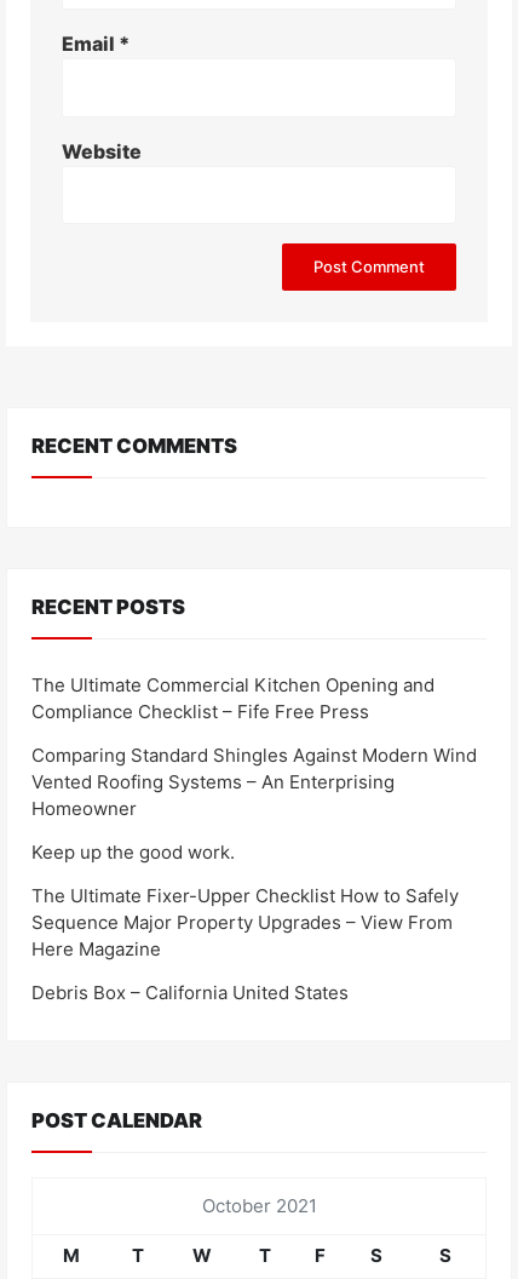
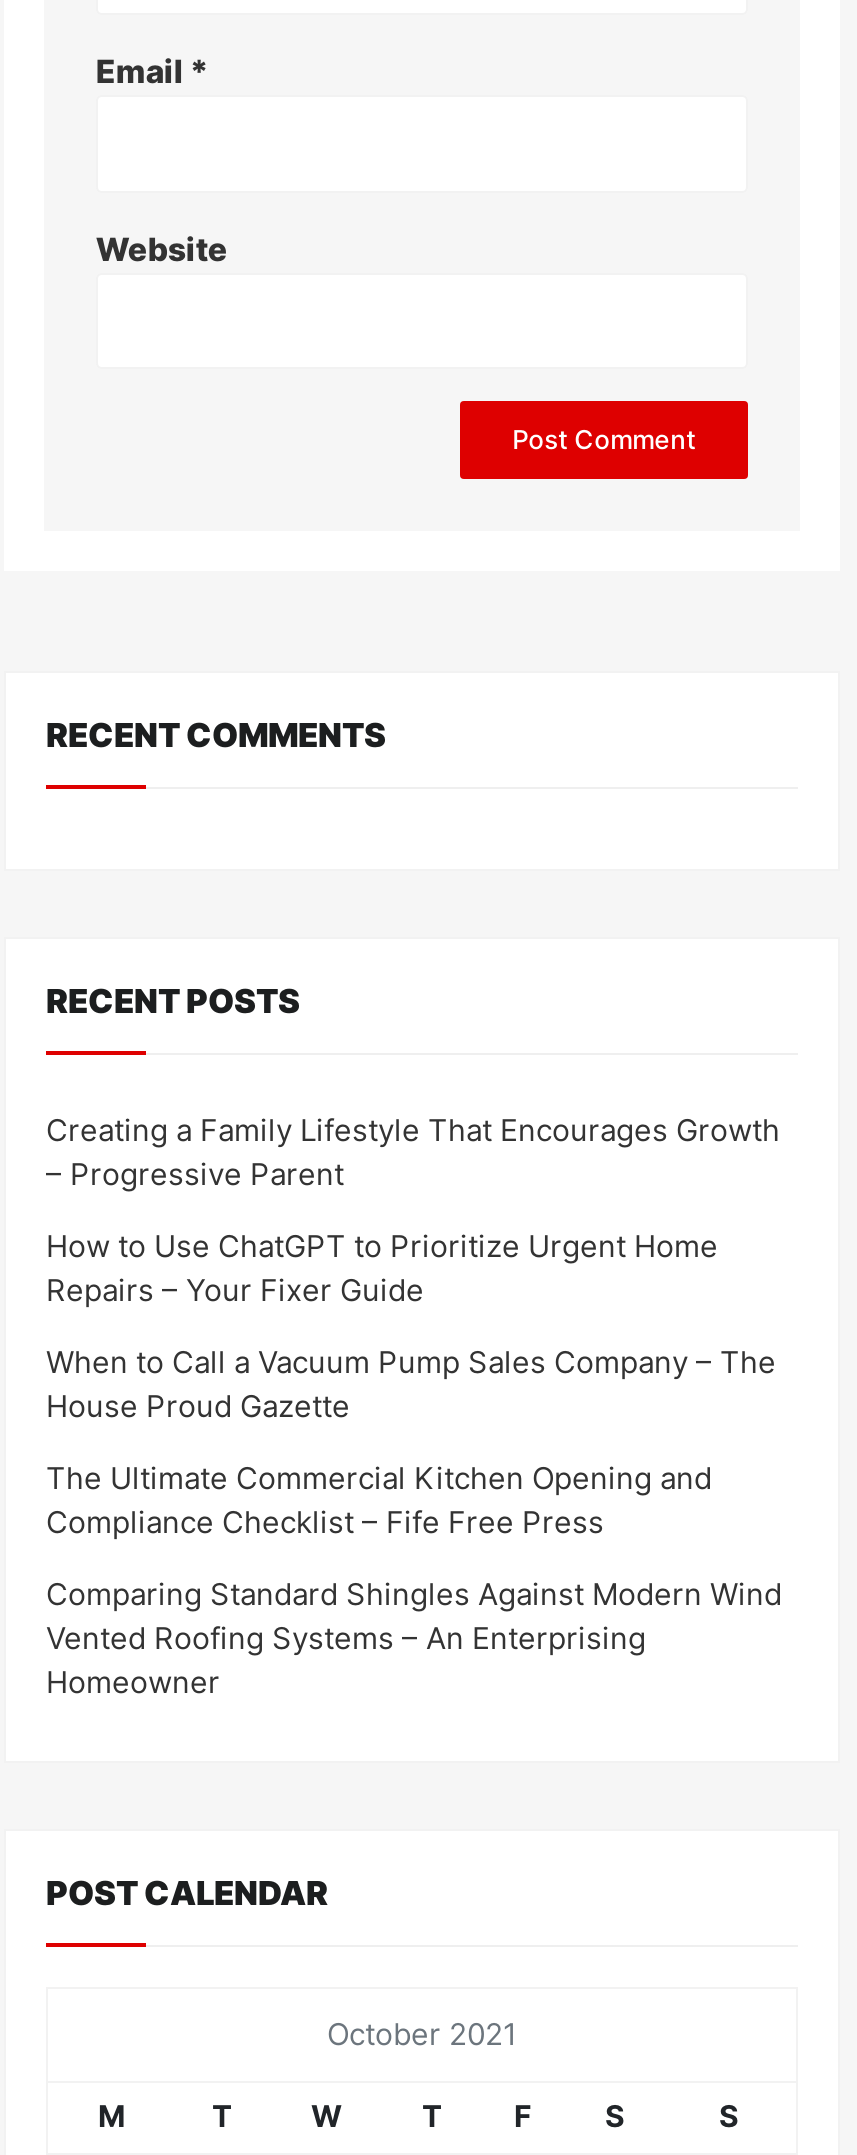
+ Creating a Family Lifestyle That Encourages Growth
+ – Progressive Parent
+ How to Use ChatGPT to Prioritize Urgent Home
+ Repairs – Your Fixer Guide
+ When to Call a Vacuum Pump Sales Company – The
+ House Proud Gazette

moved down: The Ultimate Commercial Kitchen Opening and | Compliance Checklist – Fife Free Press | Comparing Standard Shingles Against Modern Wind | Vented Roofing Systems – An Enterprising | Homeowner

- Keep up the good work.
- The Ultimate Fixer-Upper Checklist How to Safely
- Sequence Major Property Upgrades – View From
- Here Magazine
- Debris Box – California United States
